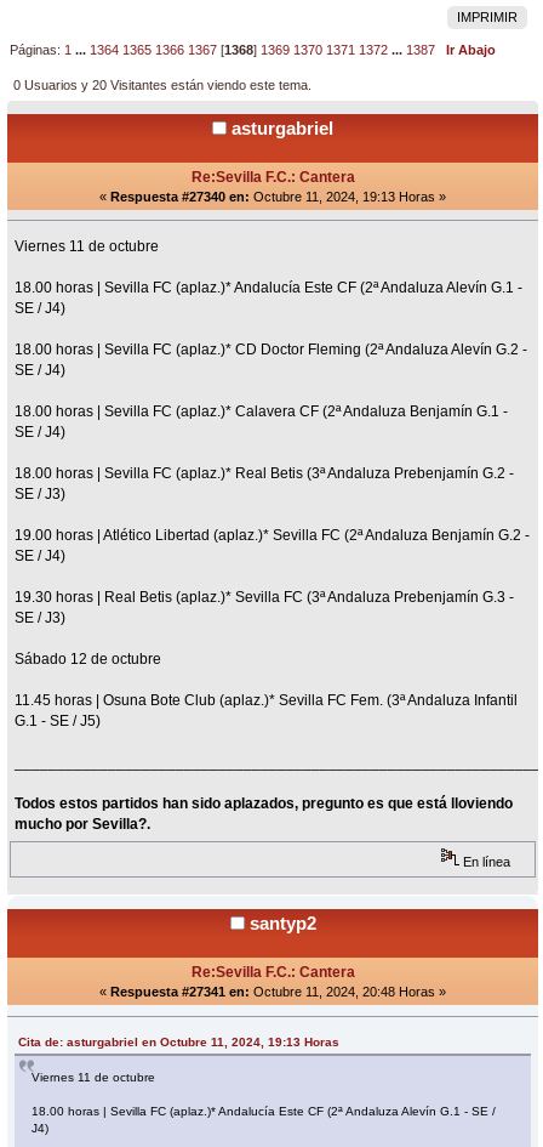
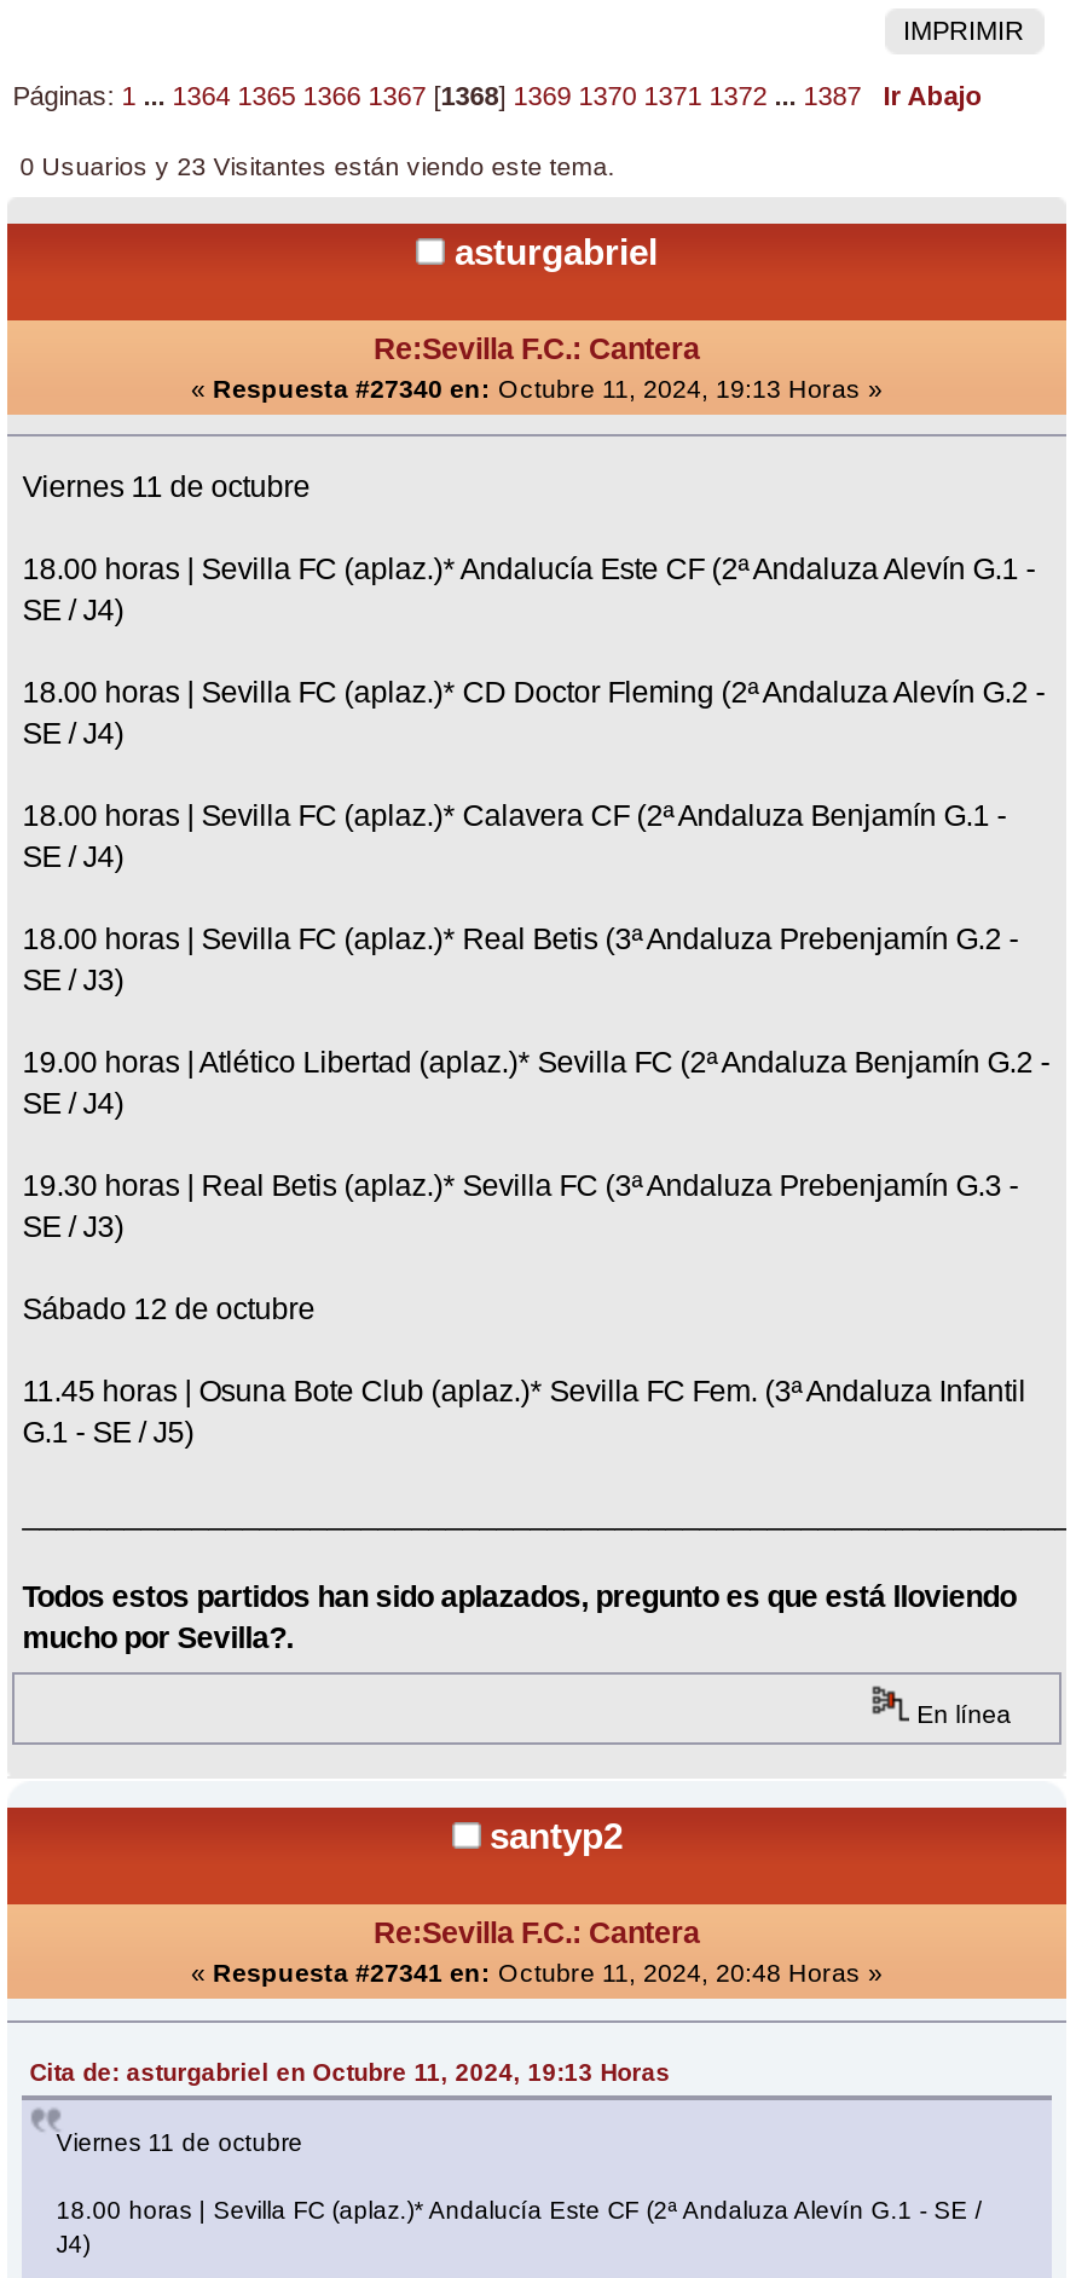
- 0 Usuarios y 20 Visitantes están viendo este tema.
+ 0 Usuarios y 23 Visitantes están viendo este tema.
